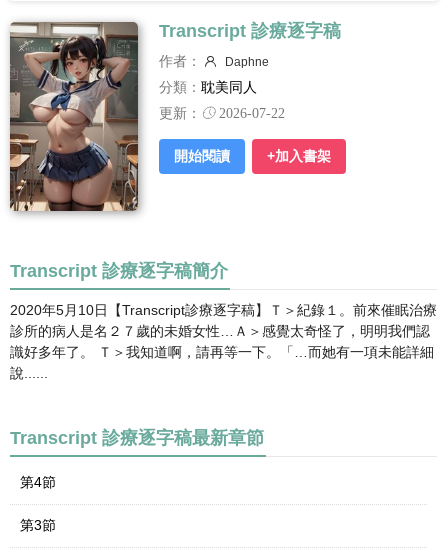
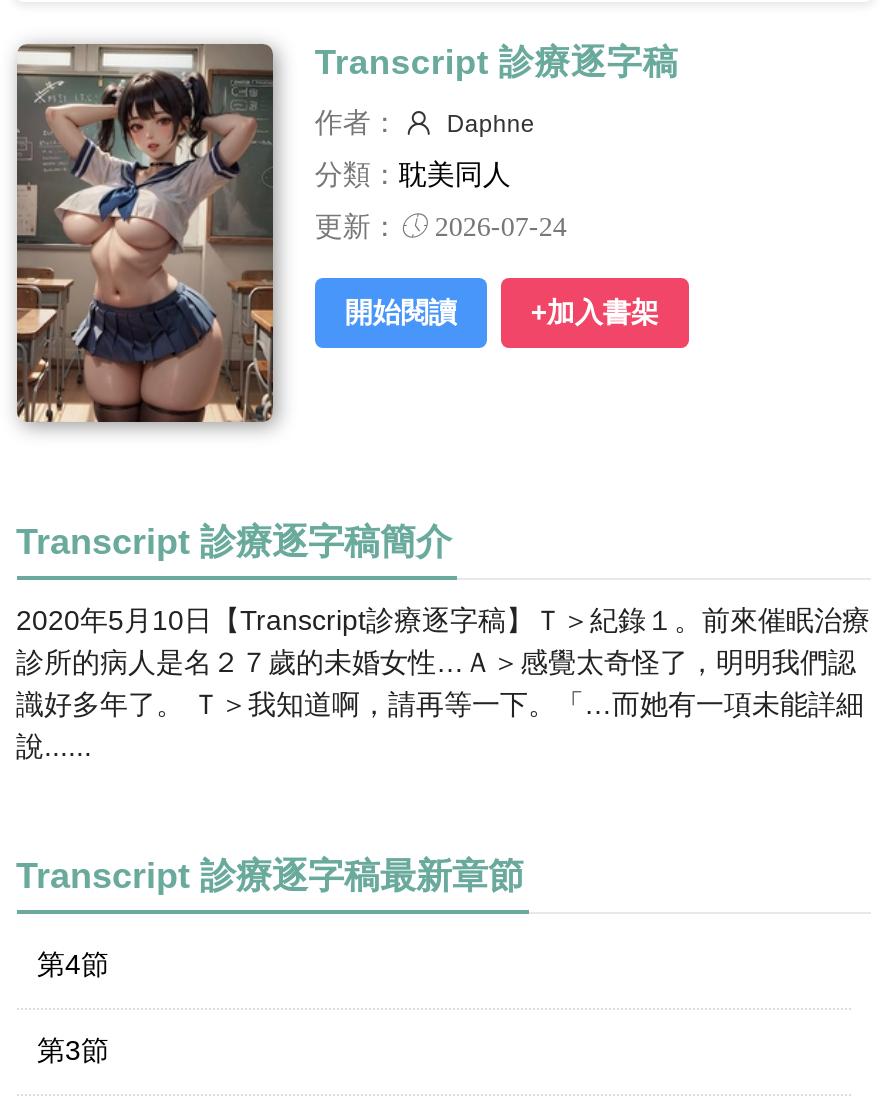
- 更新： 2026-07-22
+ 更新： 2026-07-24
